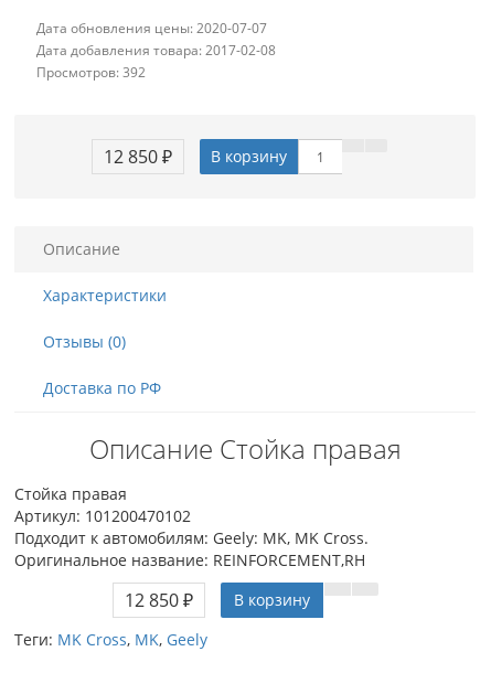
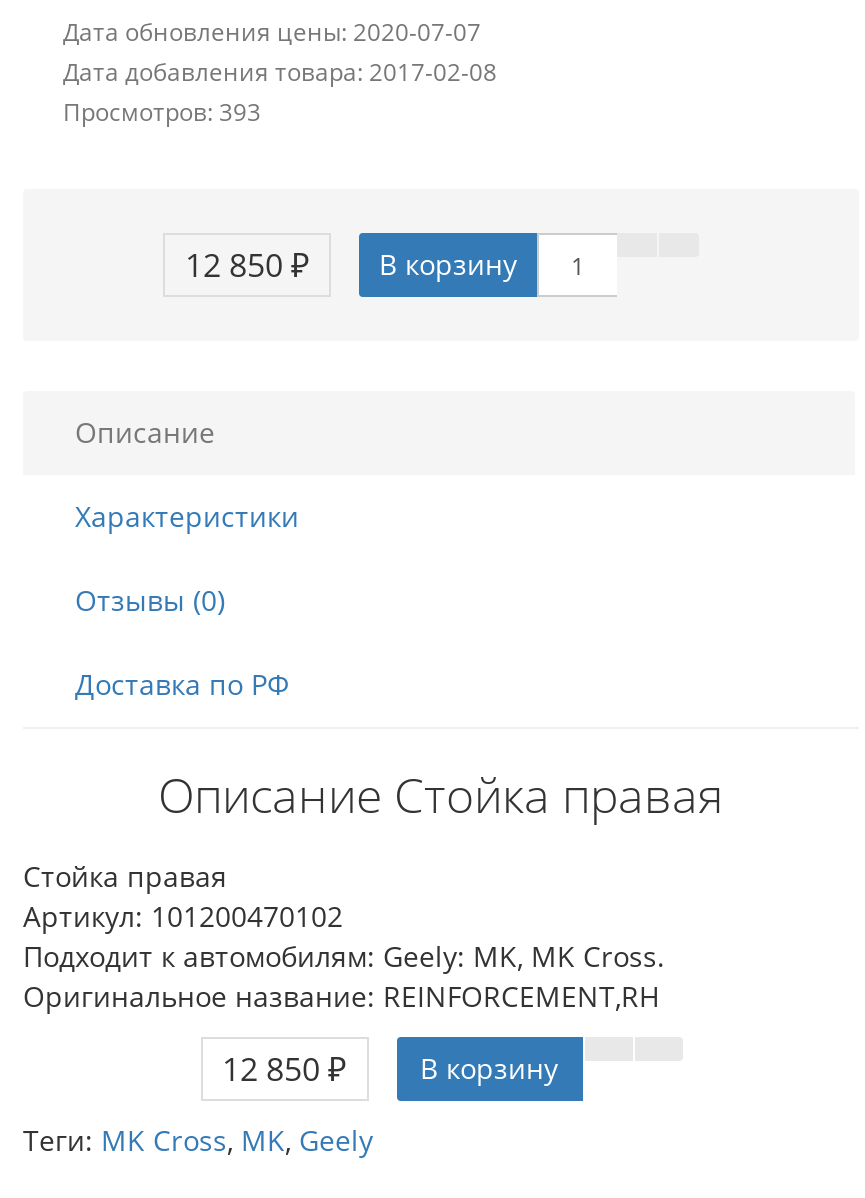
- Просмотров: 392
+ Просмотров: 393
